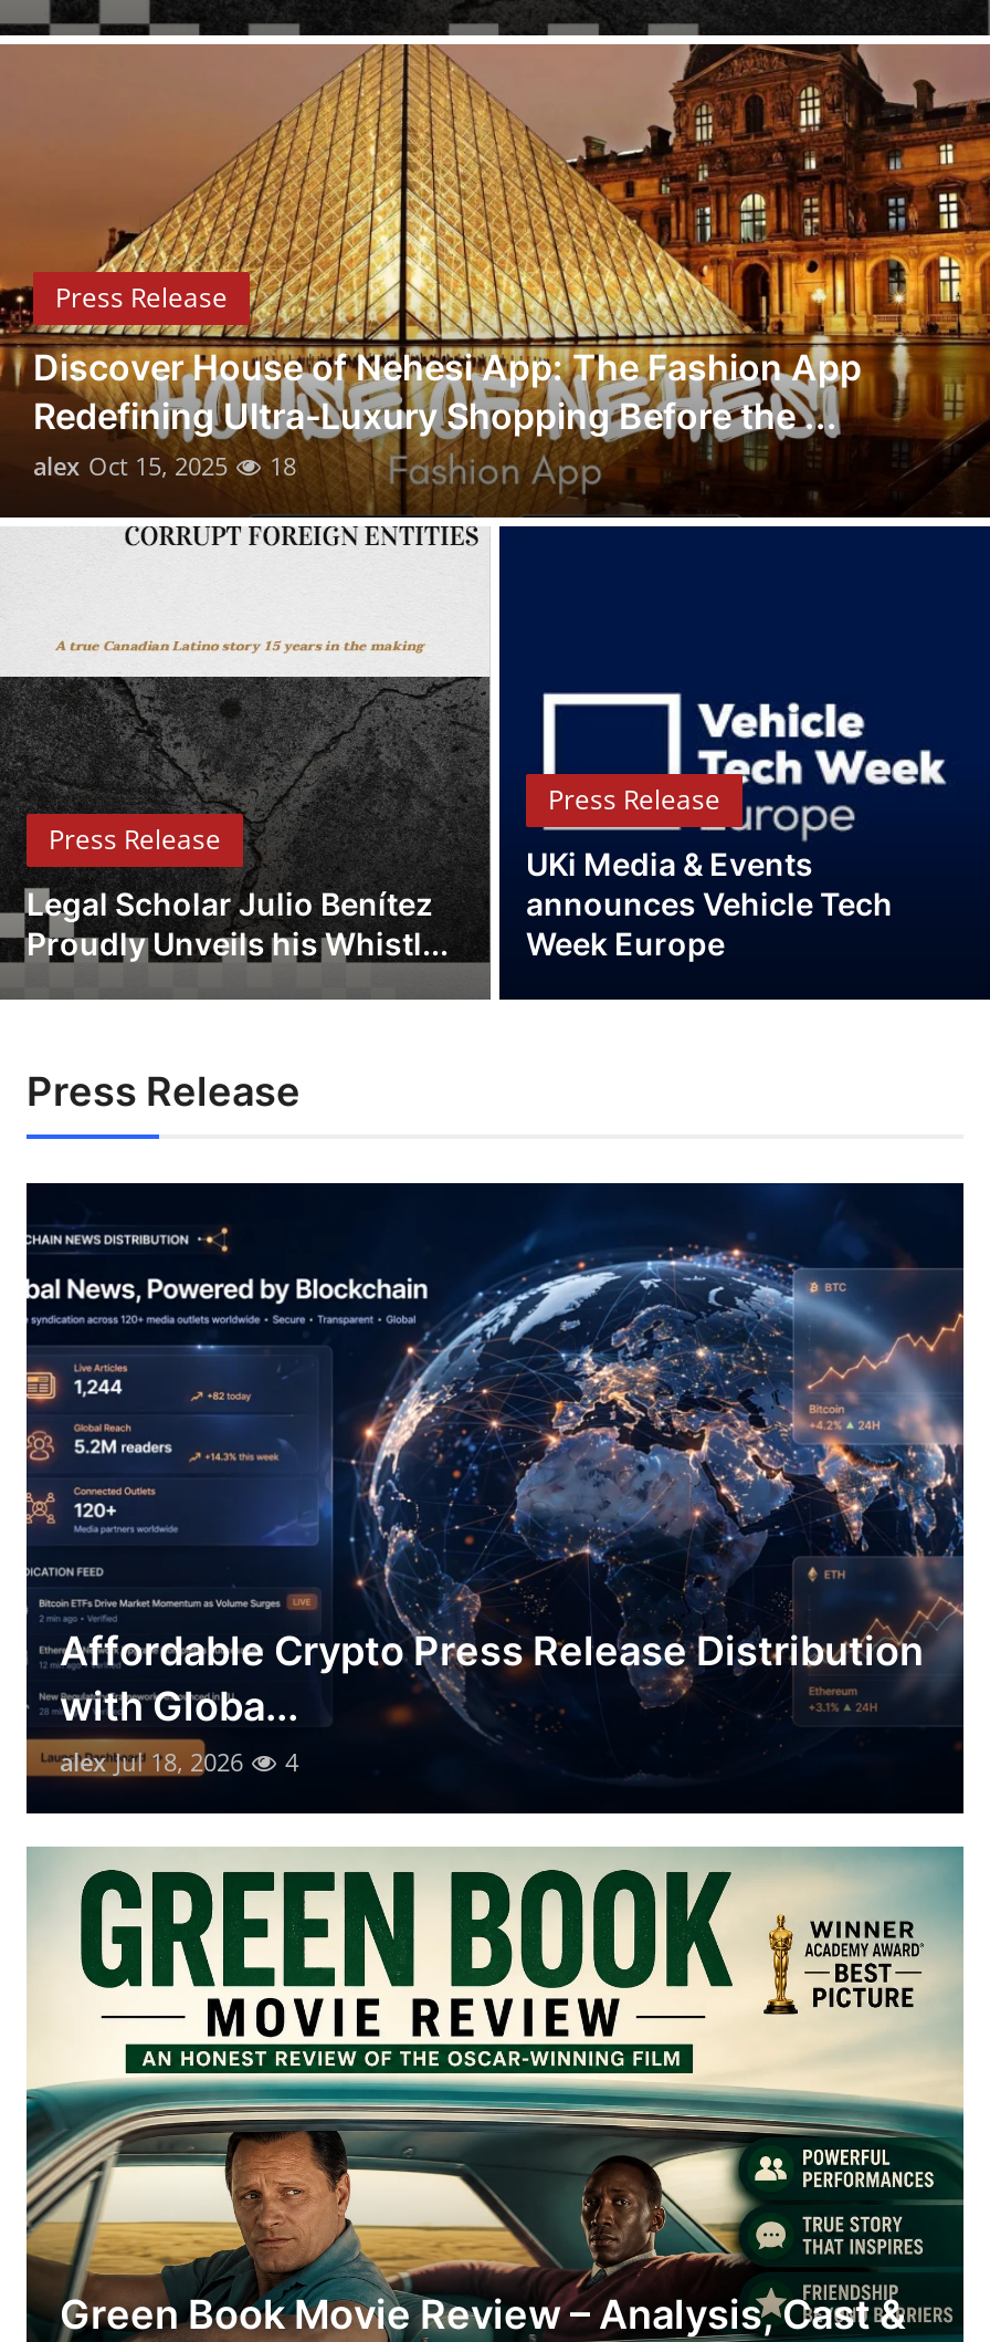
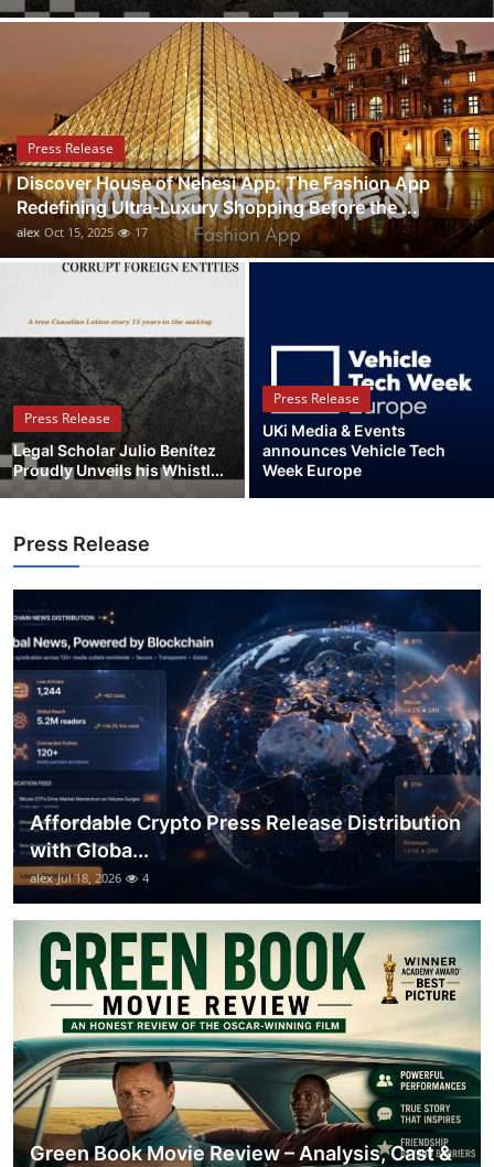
- alex Oct 15, 2025 18
+ alex Oct 15, 2025 17
